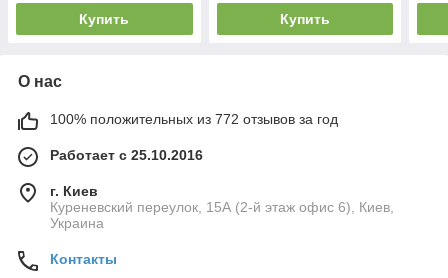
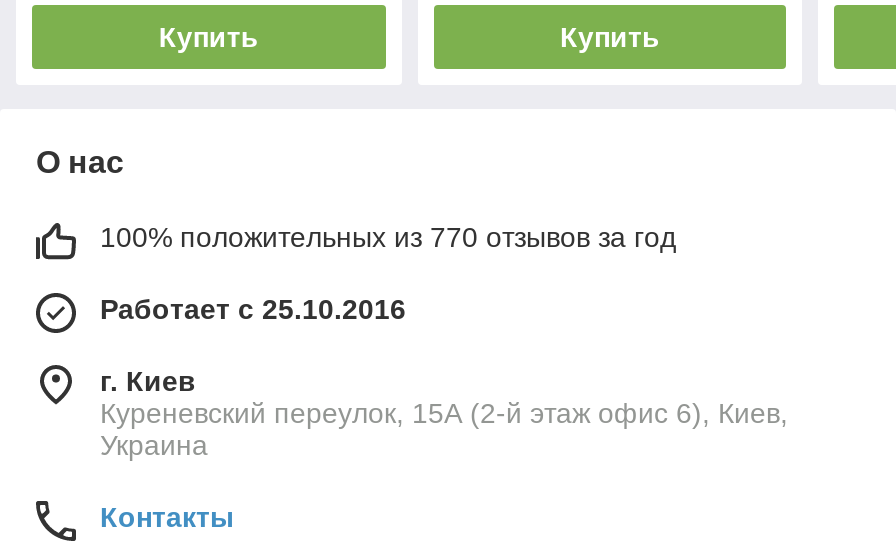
- 100% положительных из 772 отзывов за год
+ 100% положительных из 770 отзывов за год
